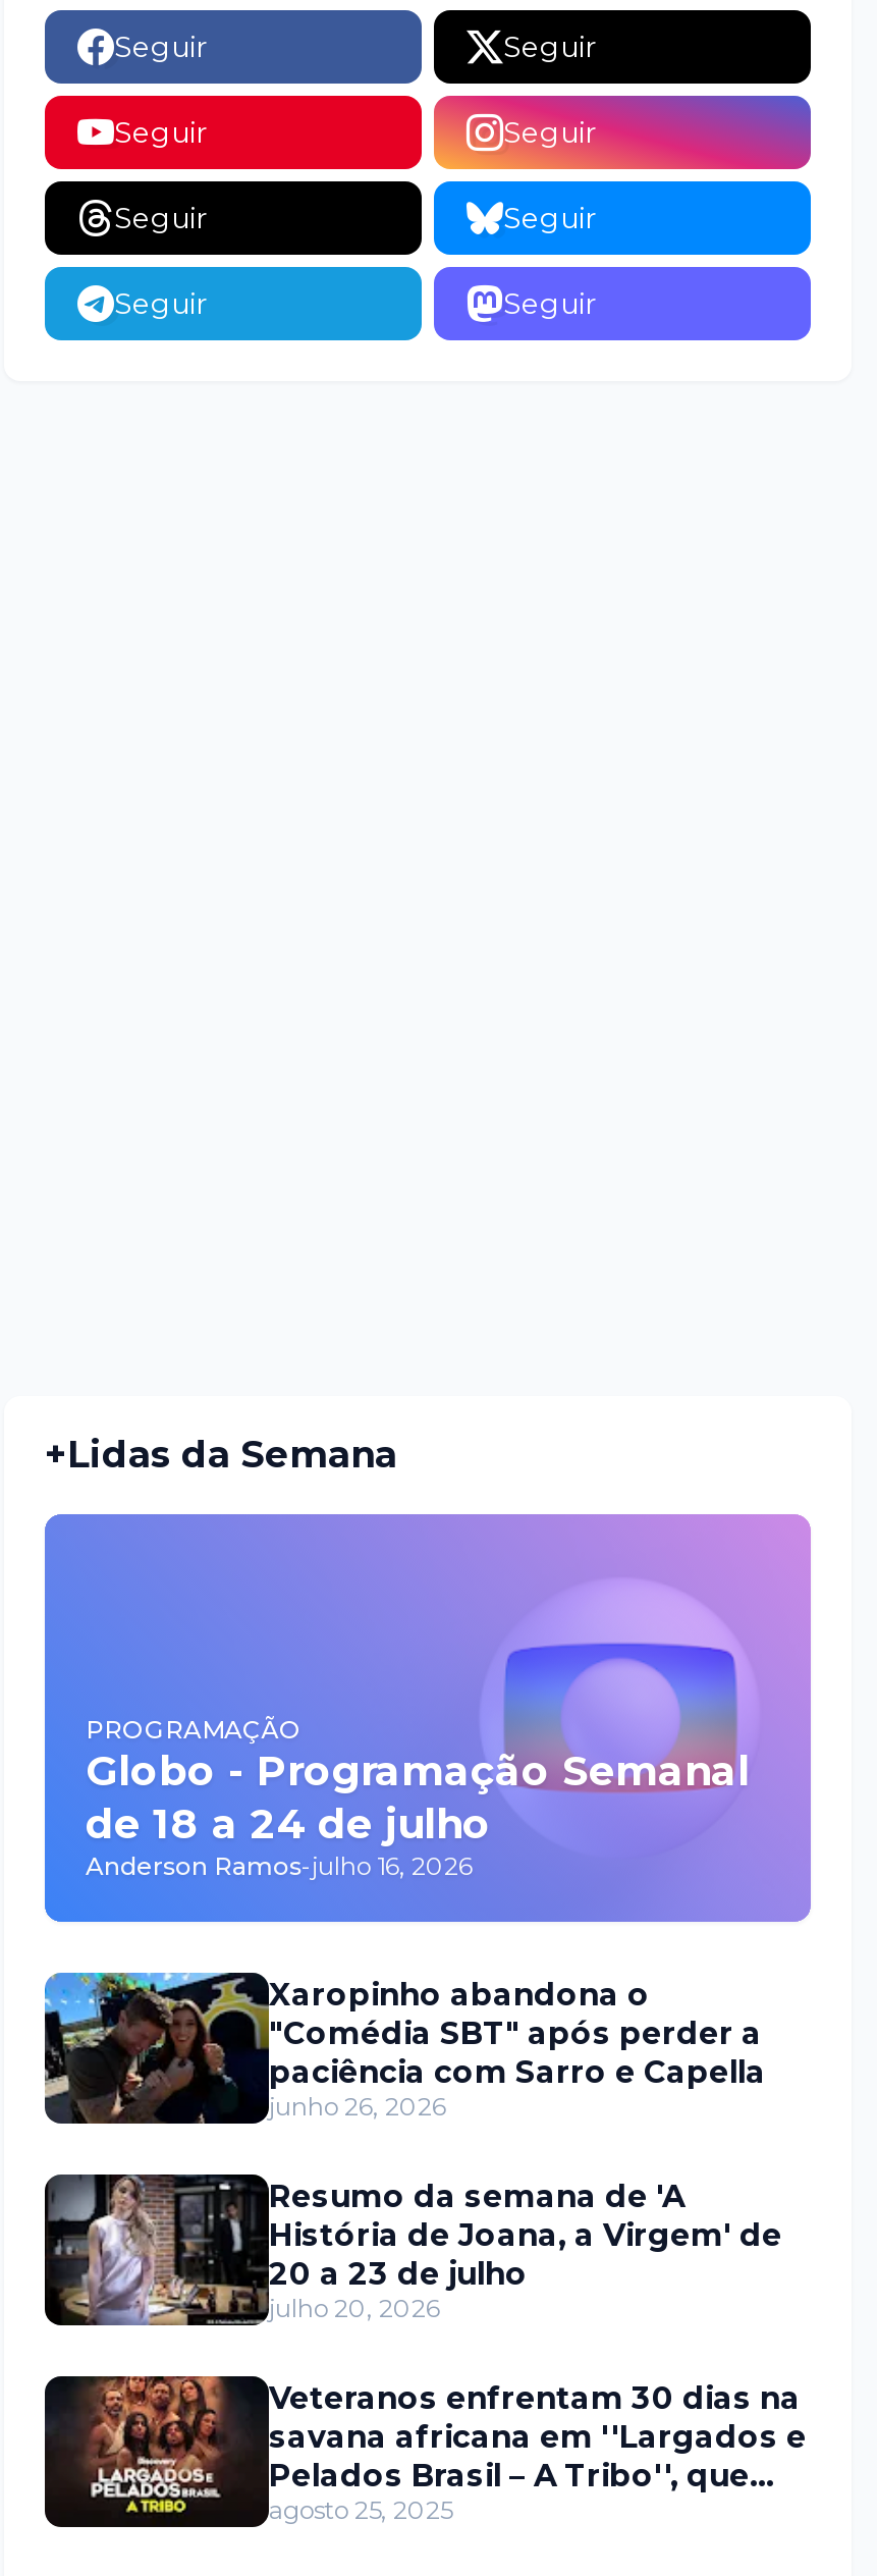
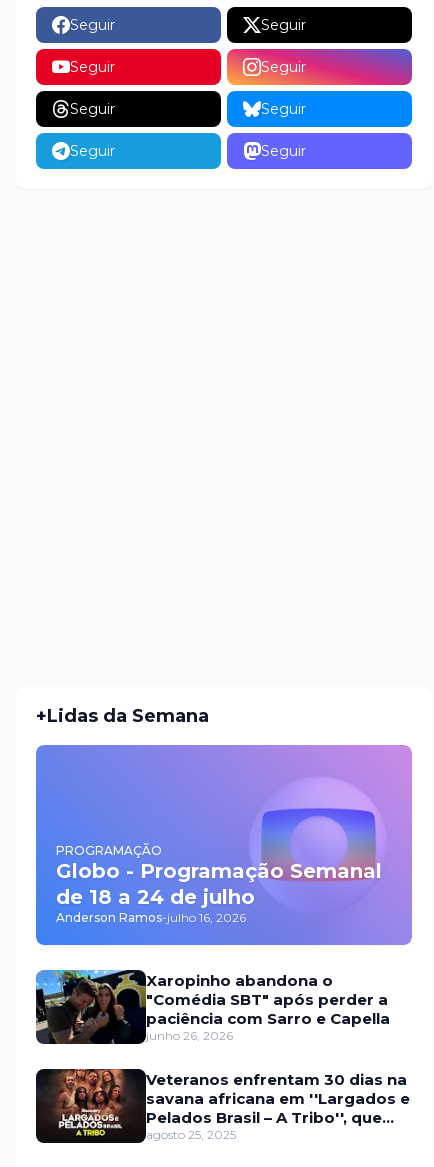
- [image]
- Resumo da semana de 'A
- História de Joana, a Virgem' de
- 20 a 23 de julho
- julho 20, 2026
